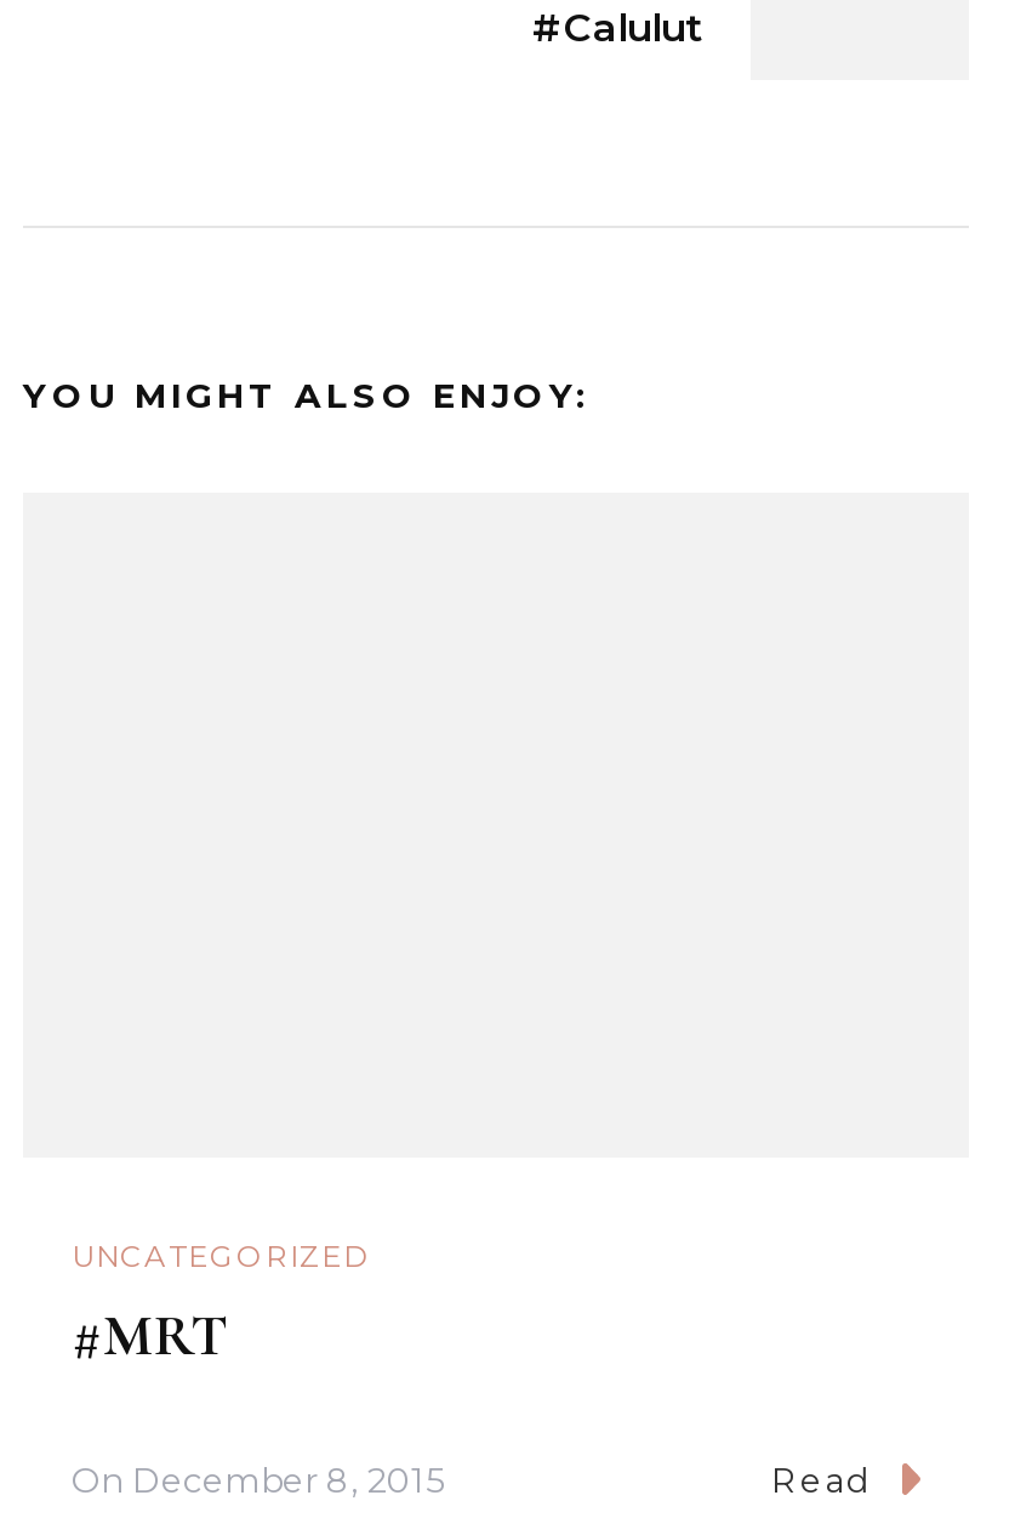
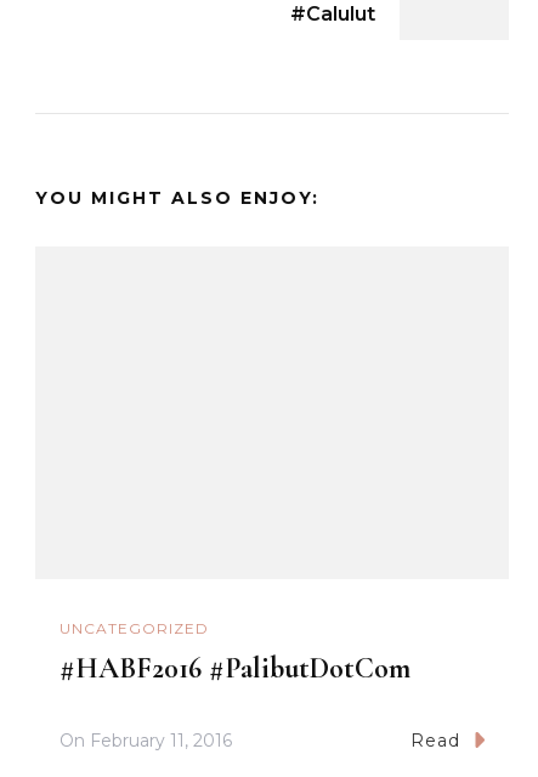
- #MRT
+ #HABF2016 #PalibutDotCom

- On December 8, 2015
+ On February 11, 2016
